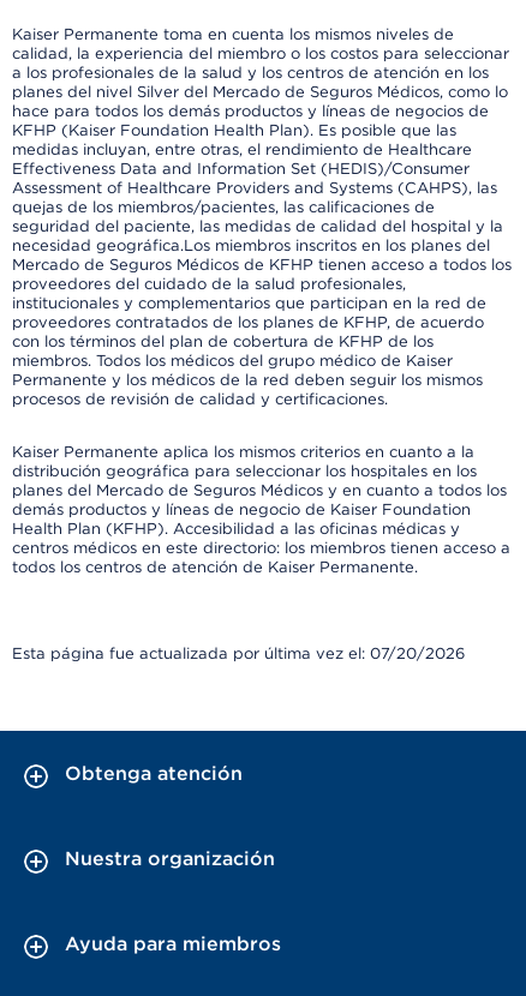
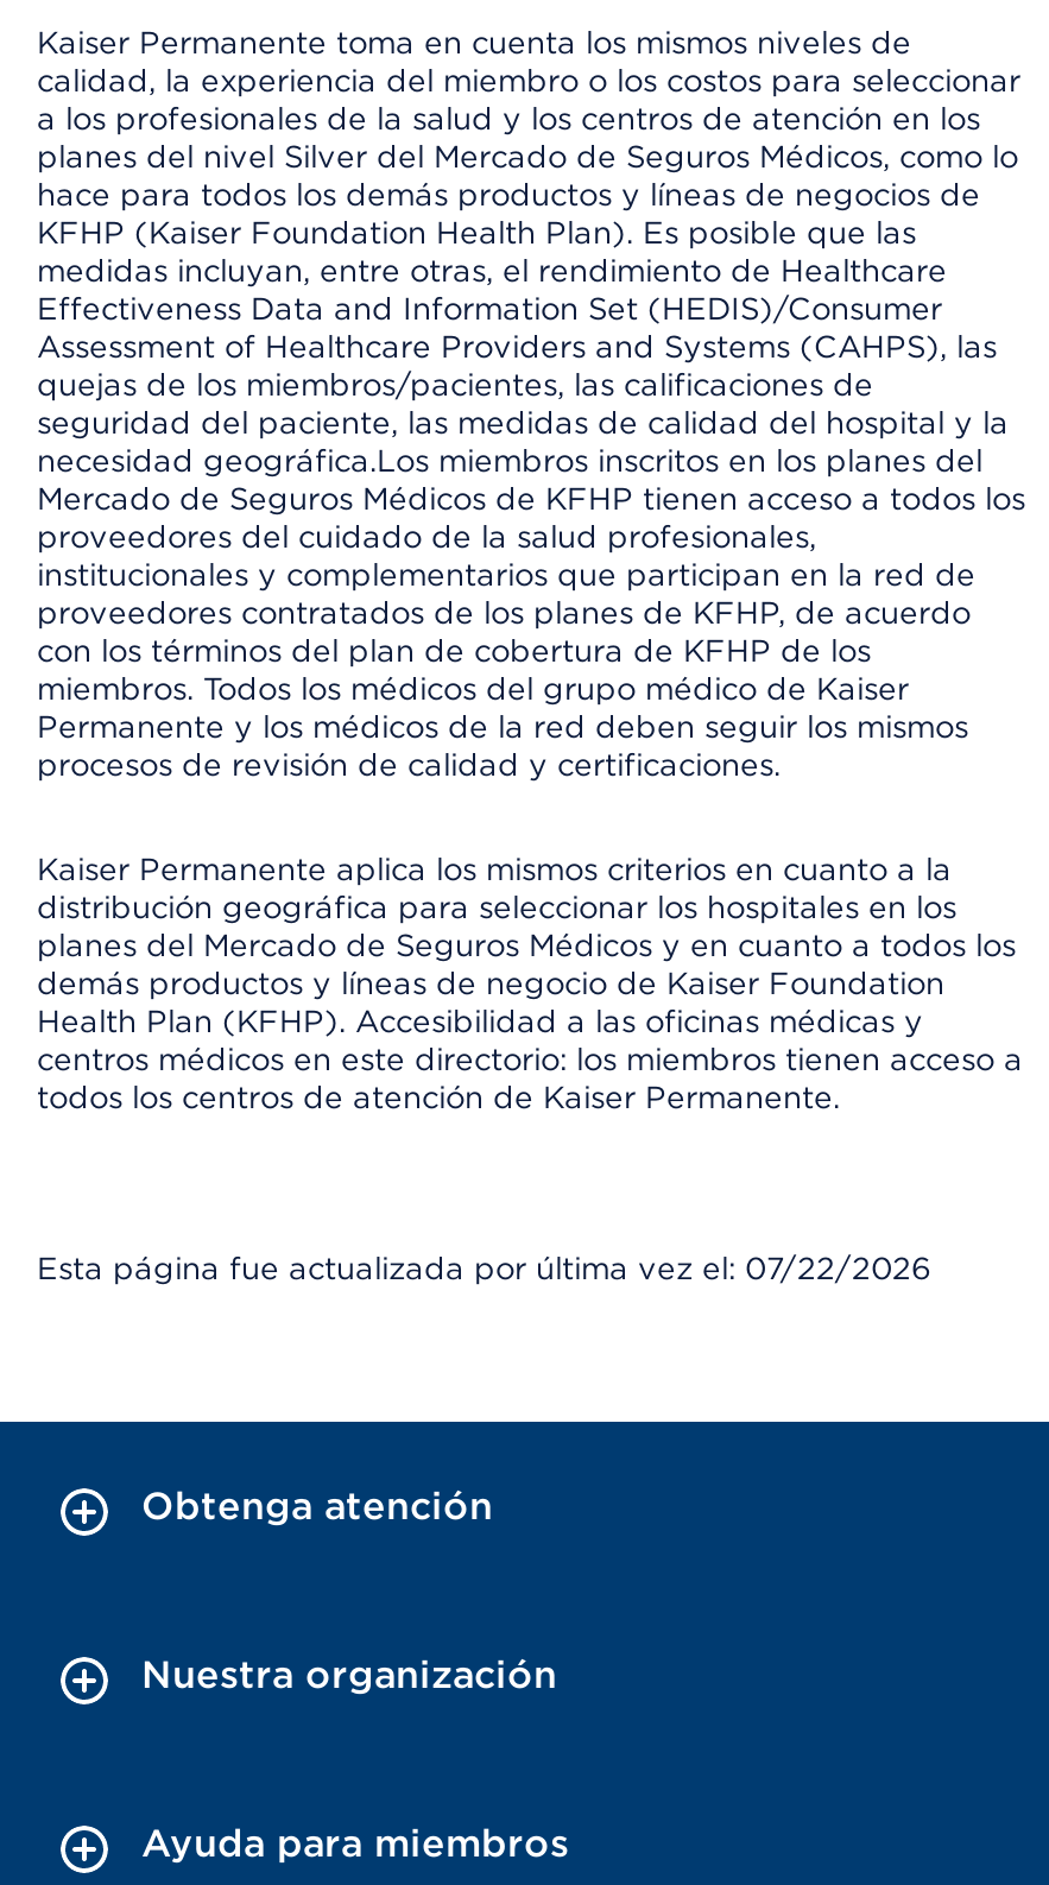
- Esta página fue actualizada por última vez el: 07/20/2026
+ Esta página fue actualizada por última vez el: 07/22/2026
